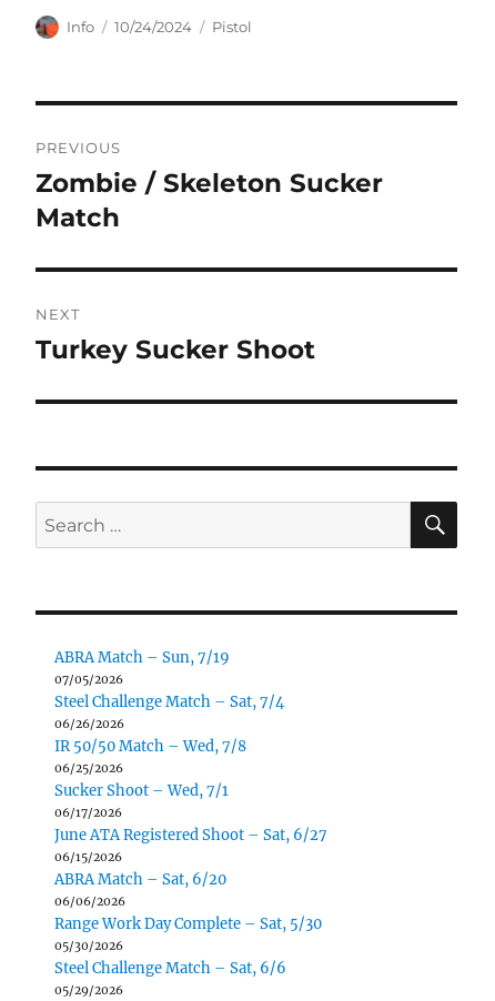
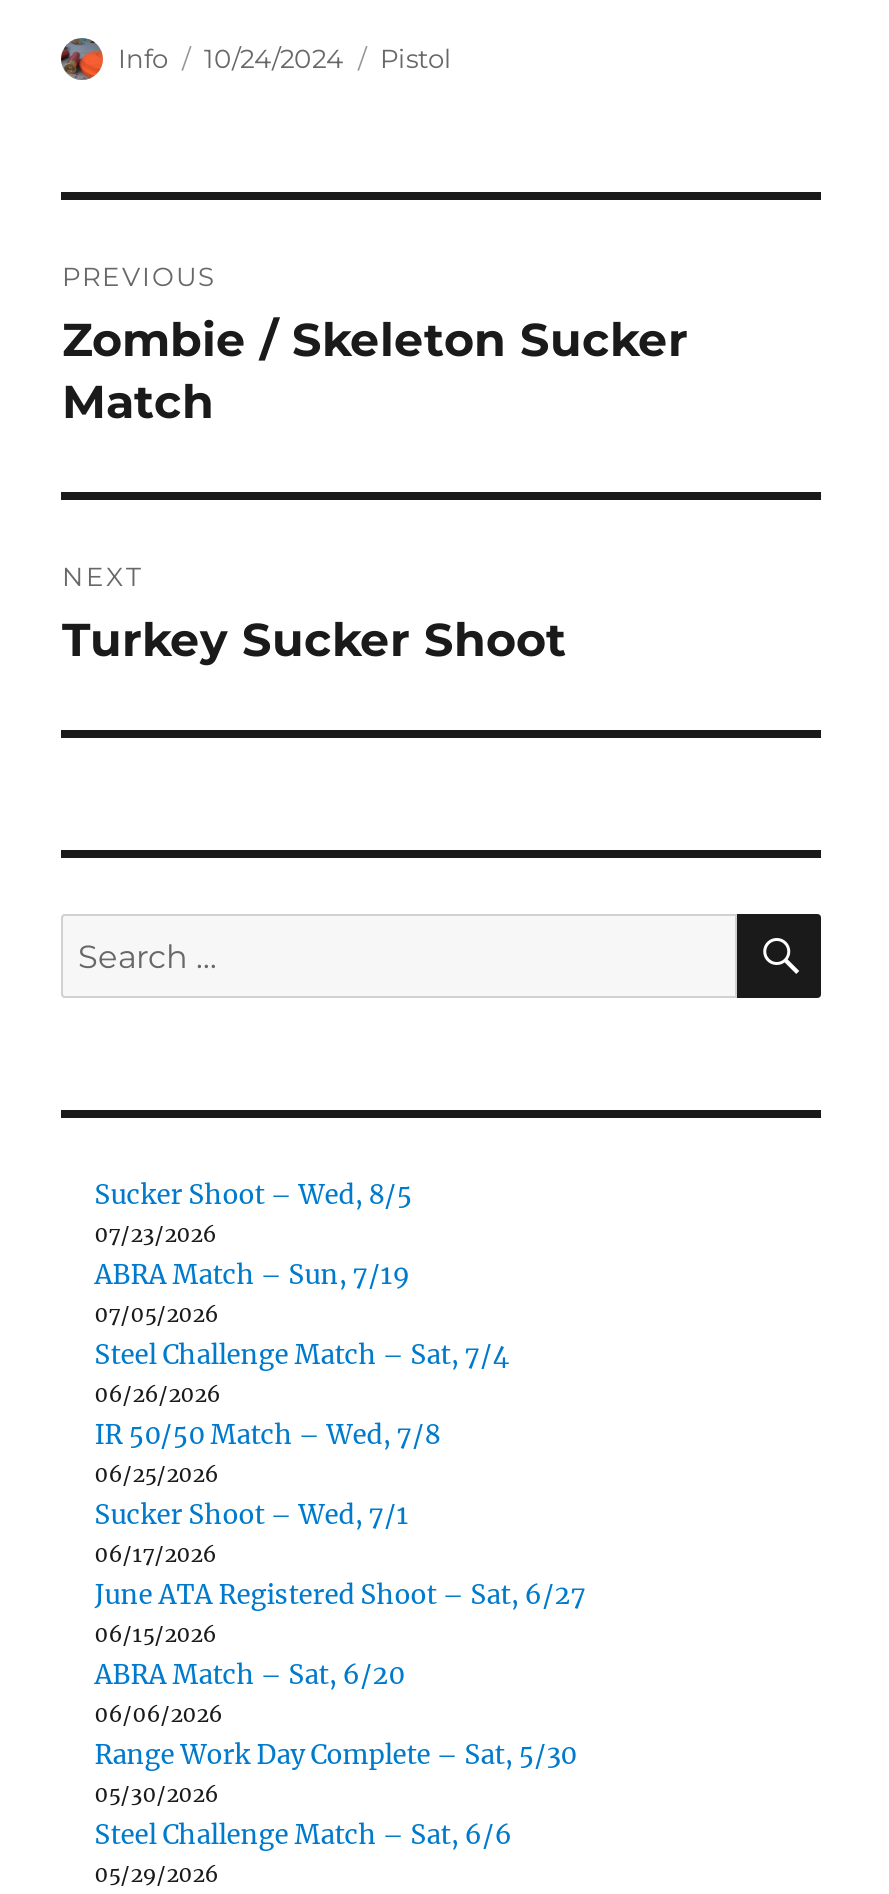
+ Sucker Shoot – Wed, 8/5
+ 07/23/2026
